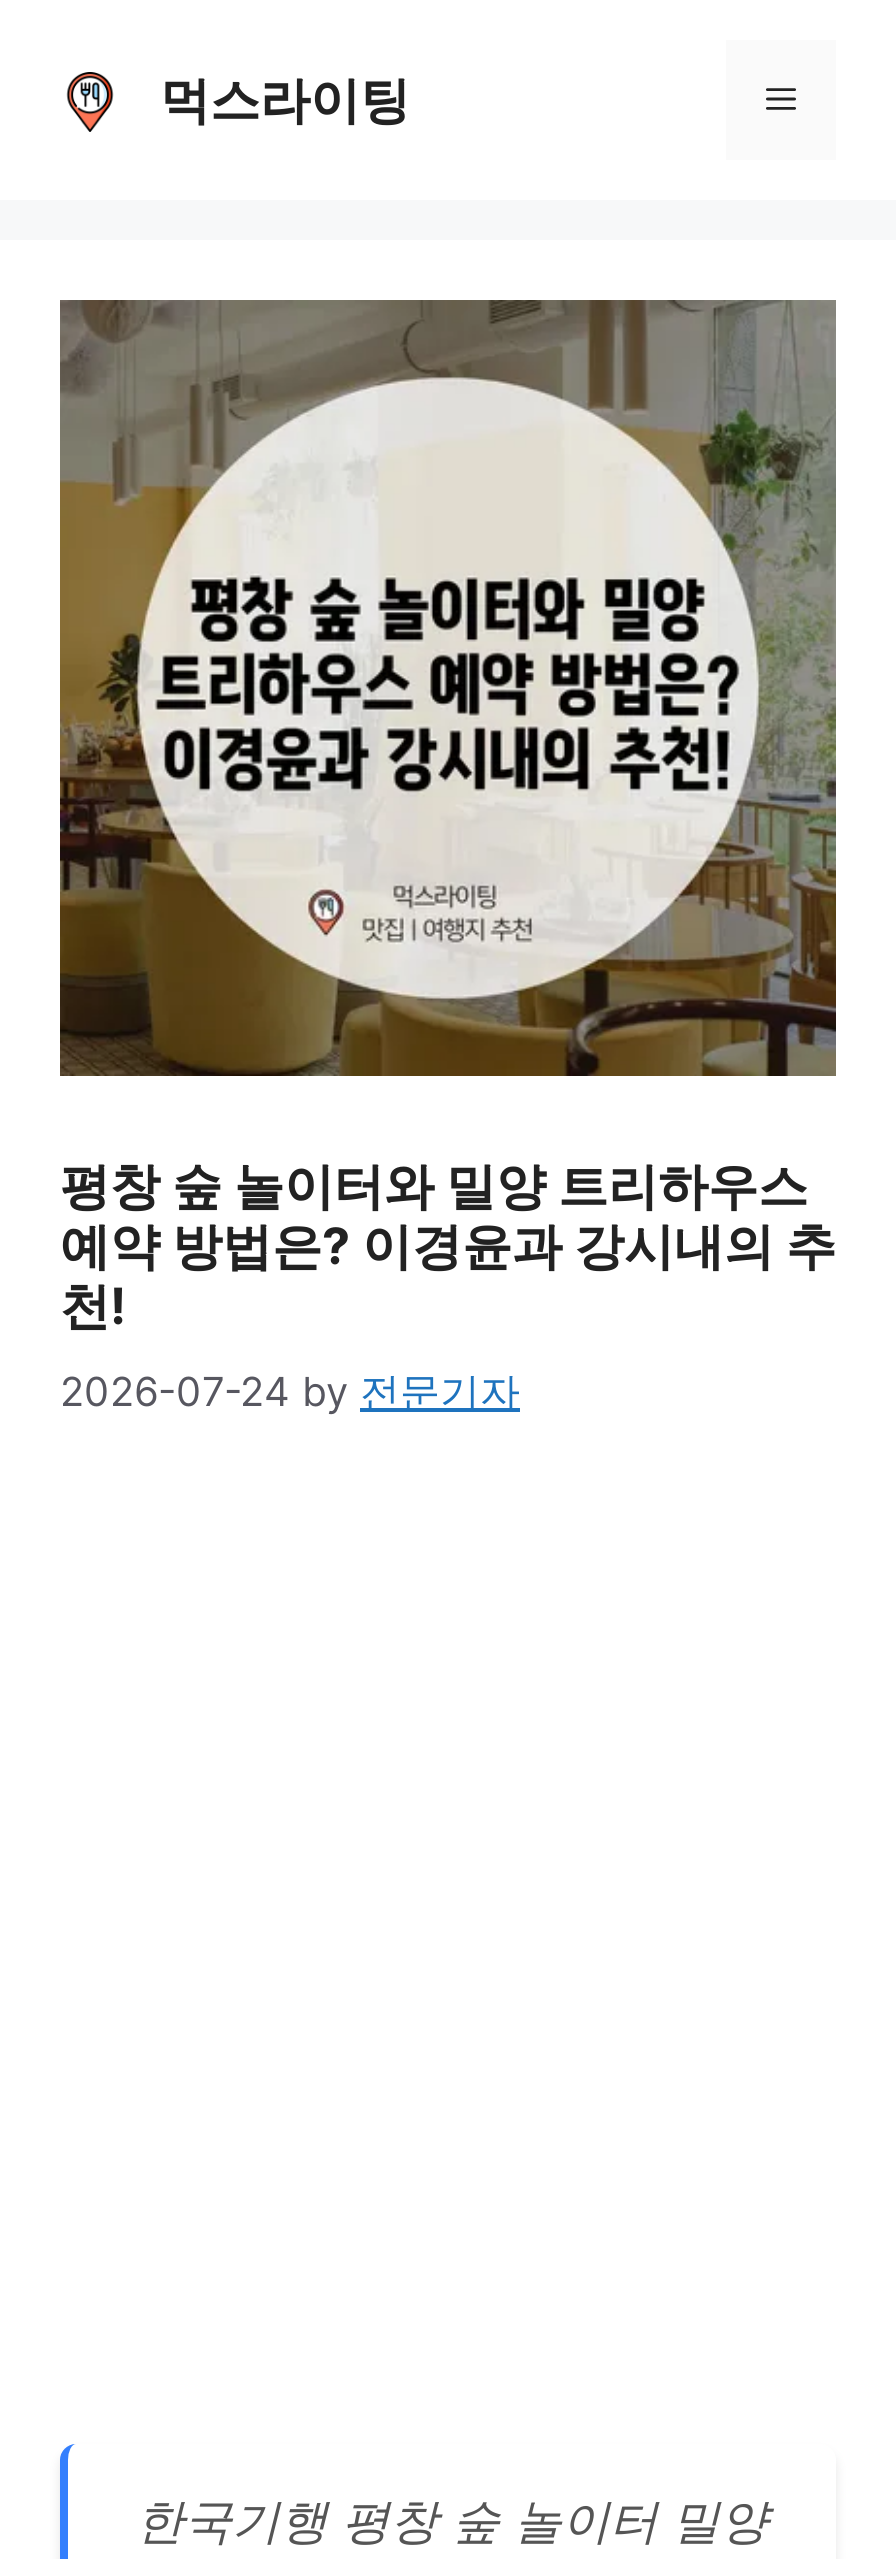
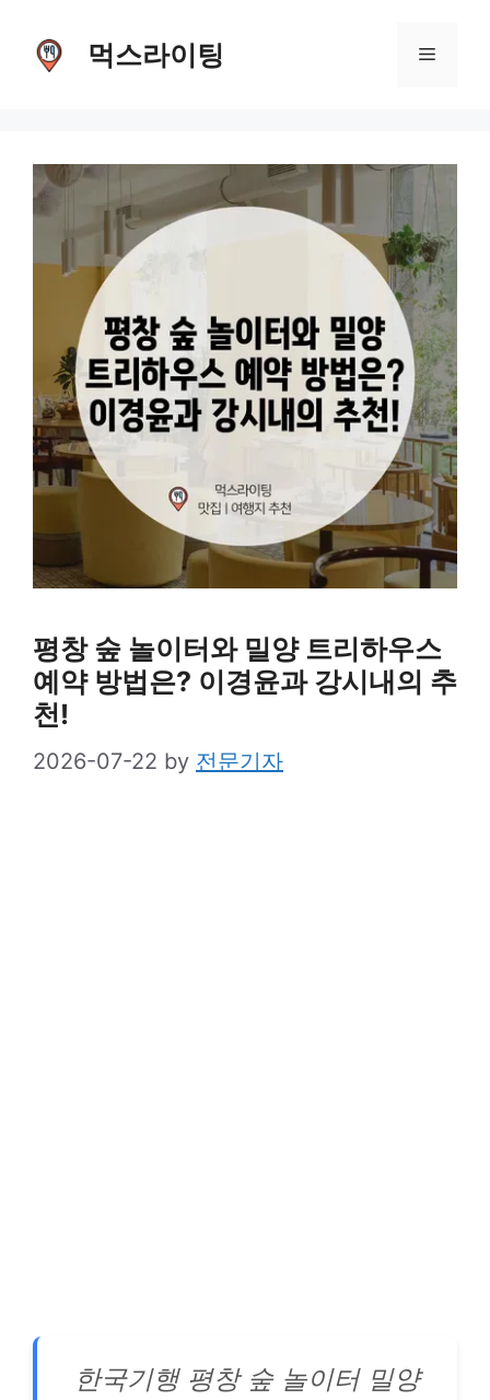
- 2026-07-24 by 전문기자
+ 2026-07-22 by 전문기자
